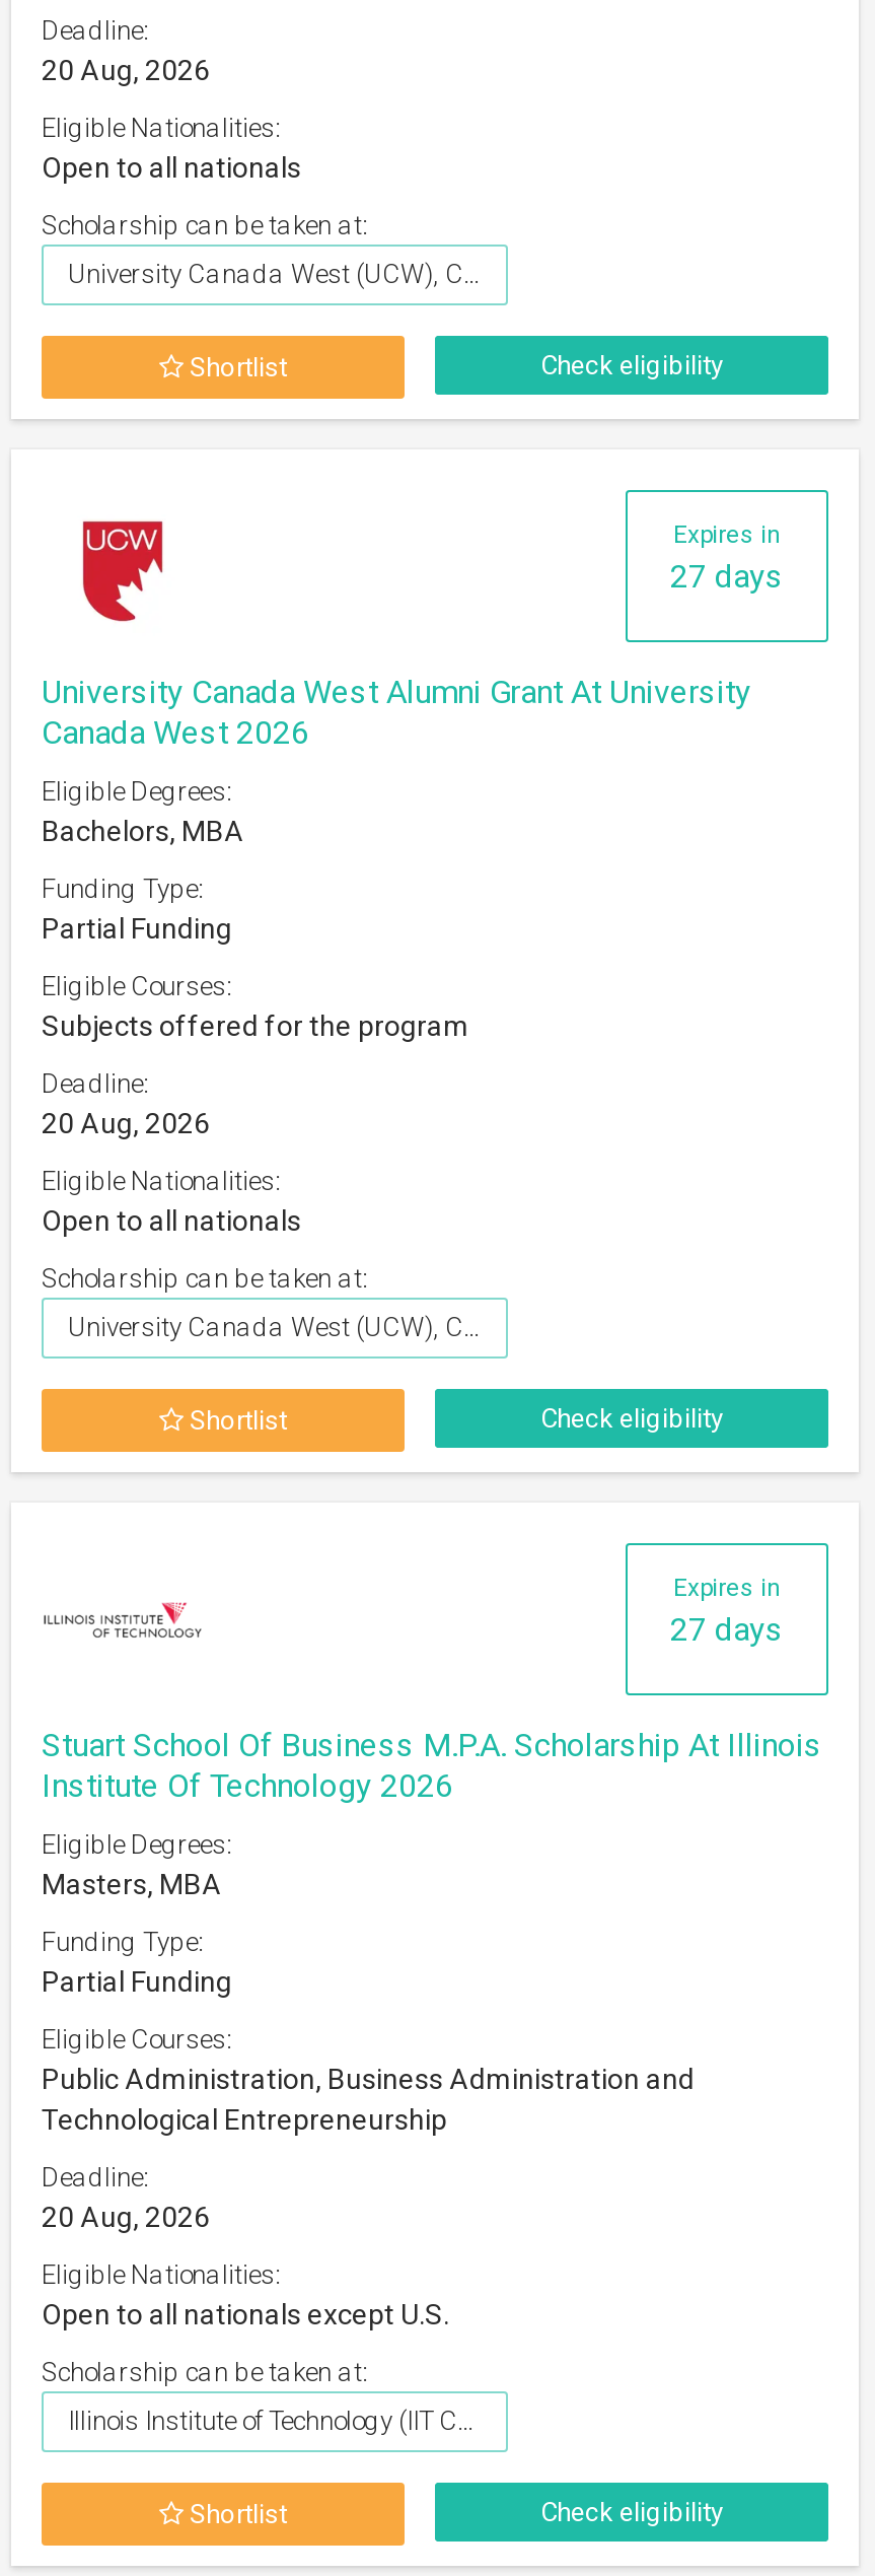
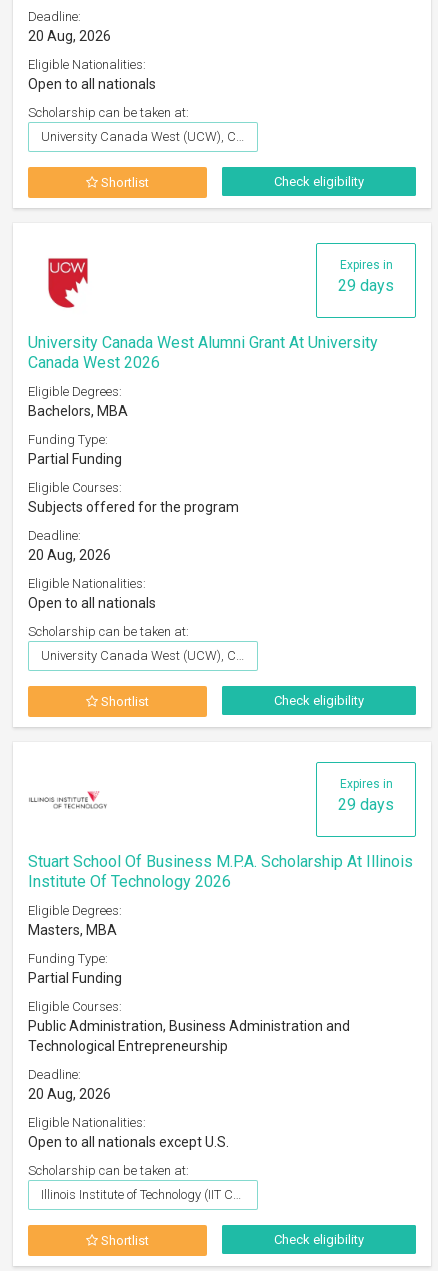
- 27 days
+ 29 days

- 27 days
+ 29 days
